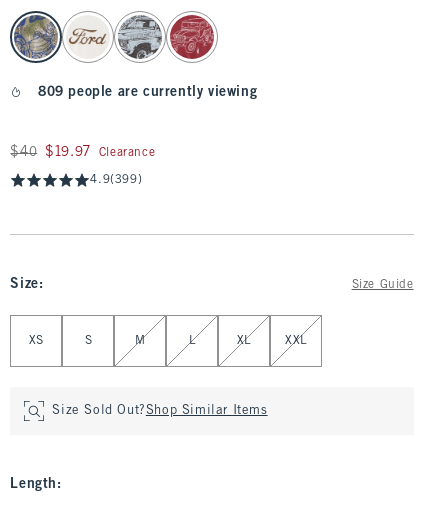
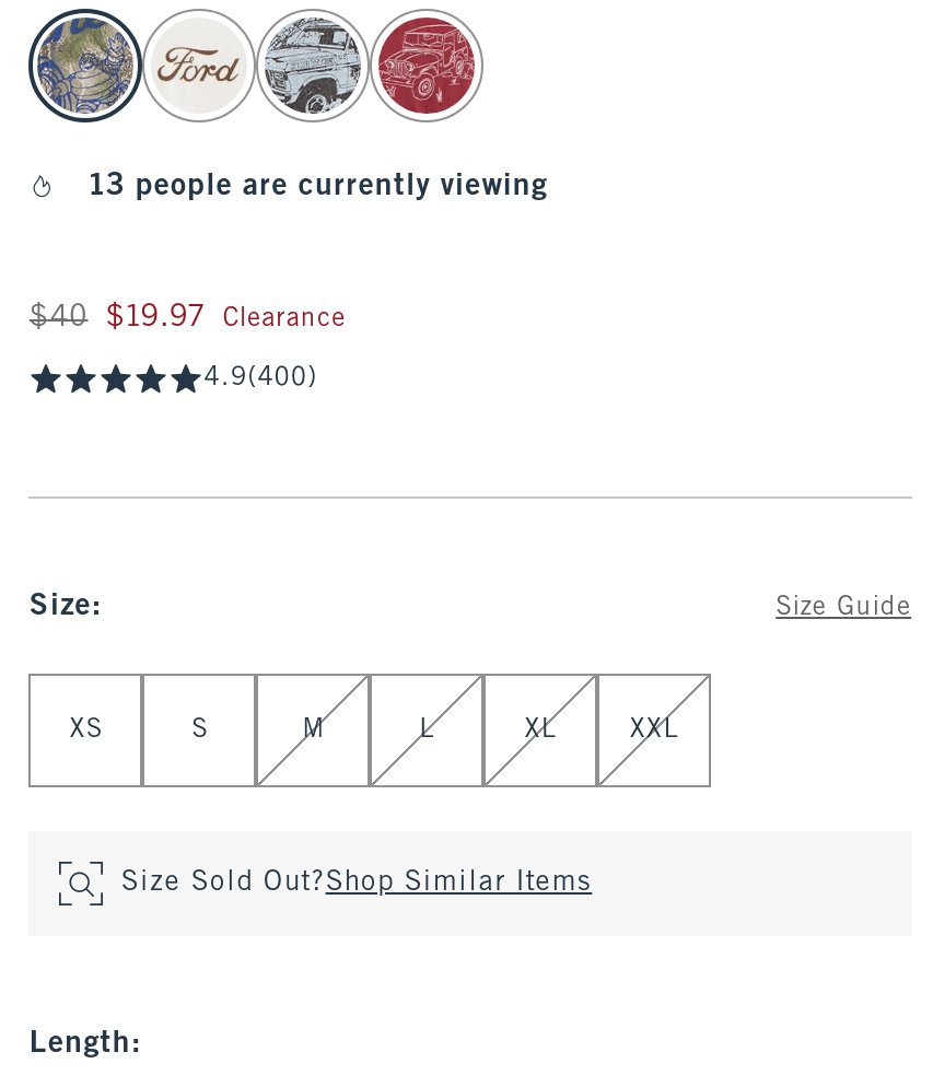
- 809 people are currently viewing
+ 13 people are currently viewing

- 4.9(399)
+ 4.9(400)
